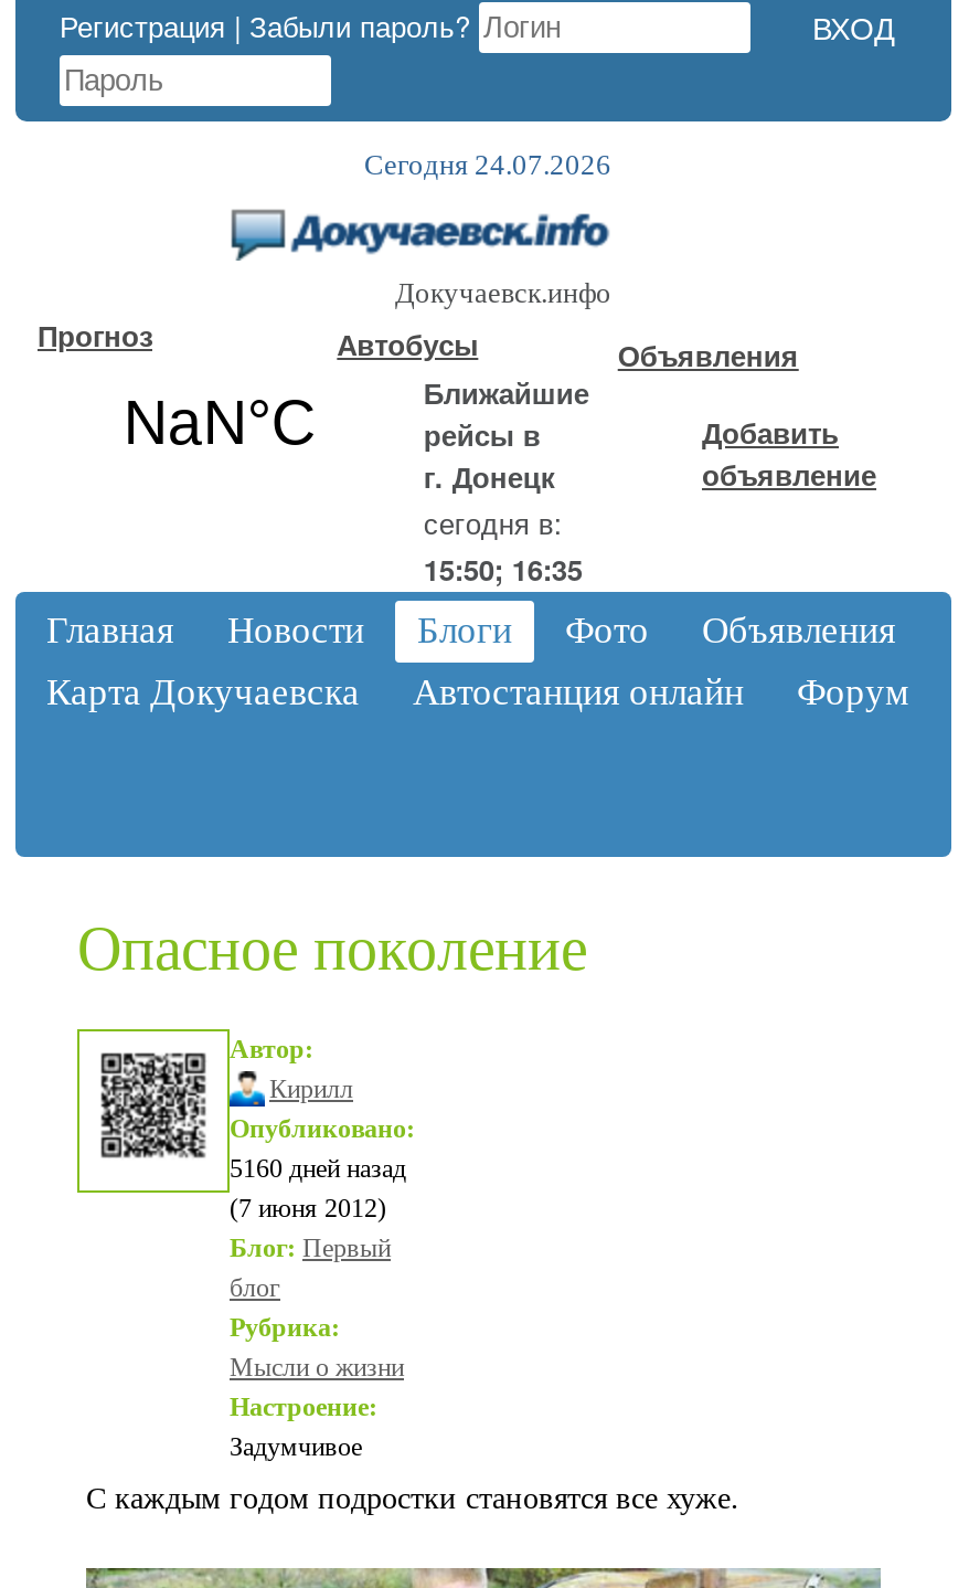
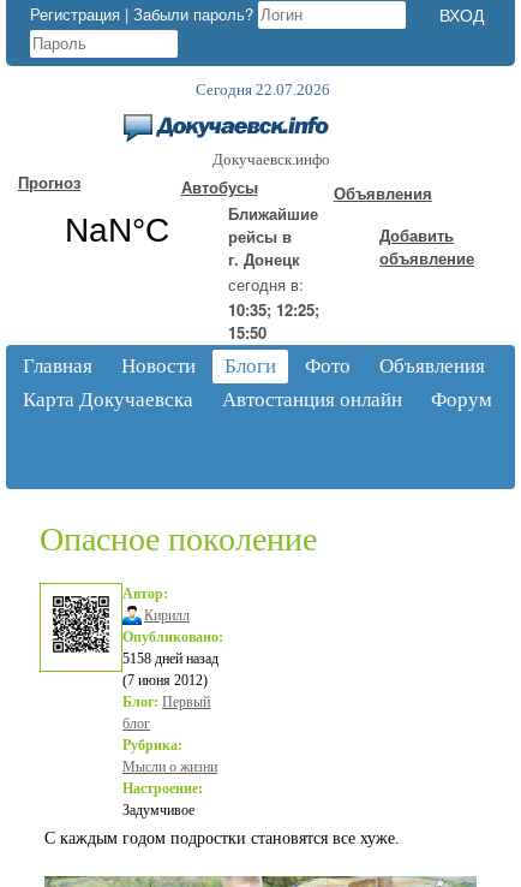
- Сегодня 24.07.2026
+ Сегодня 22.07.2026

- 15:50; 16:35
+ 10:35; 12:25;
+ 15:50

- 5160 дней назад
+ 5158 дней назад
